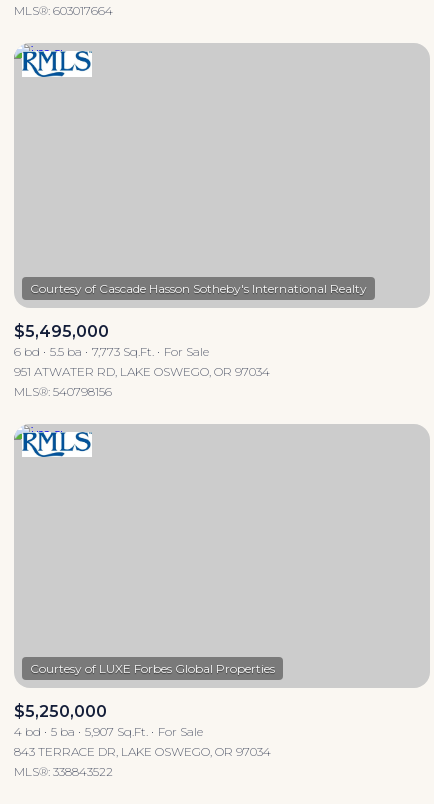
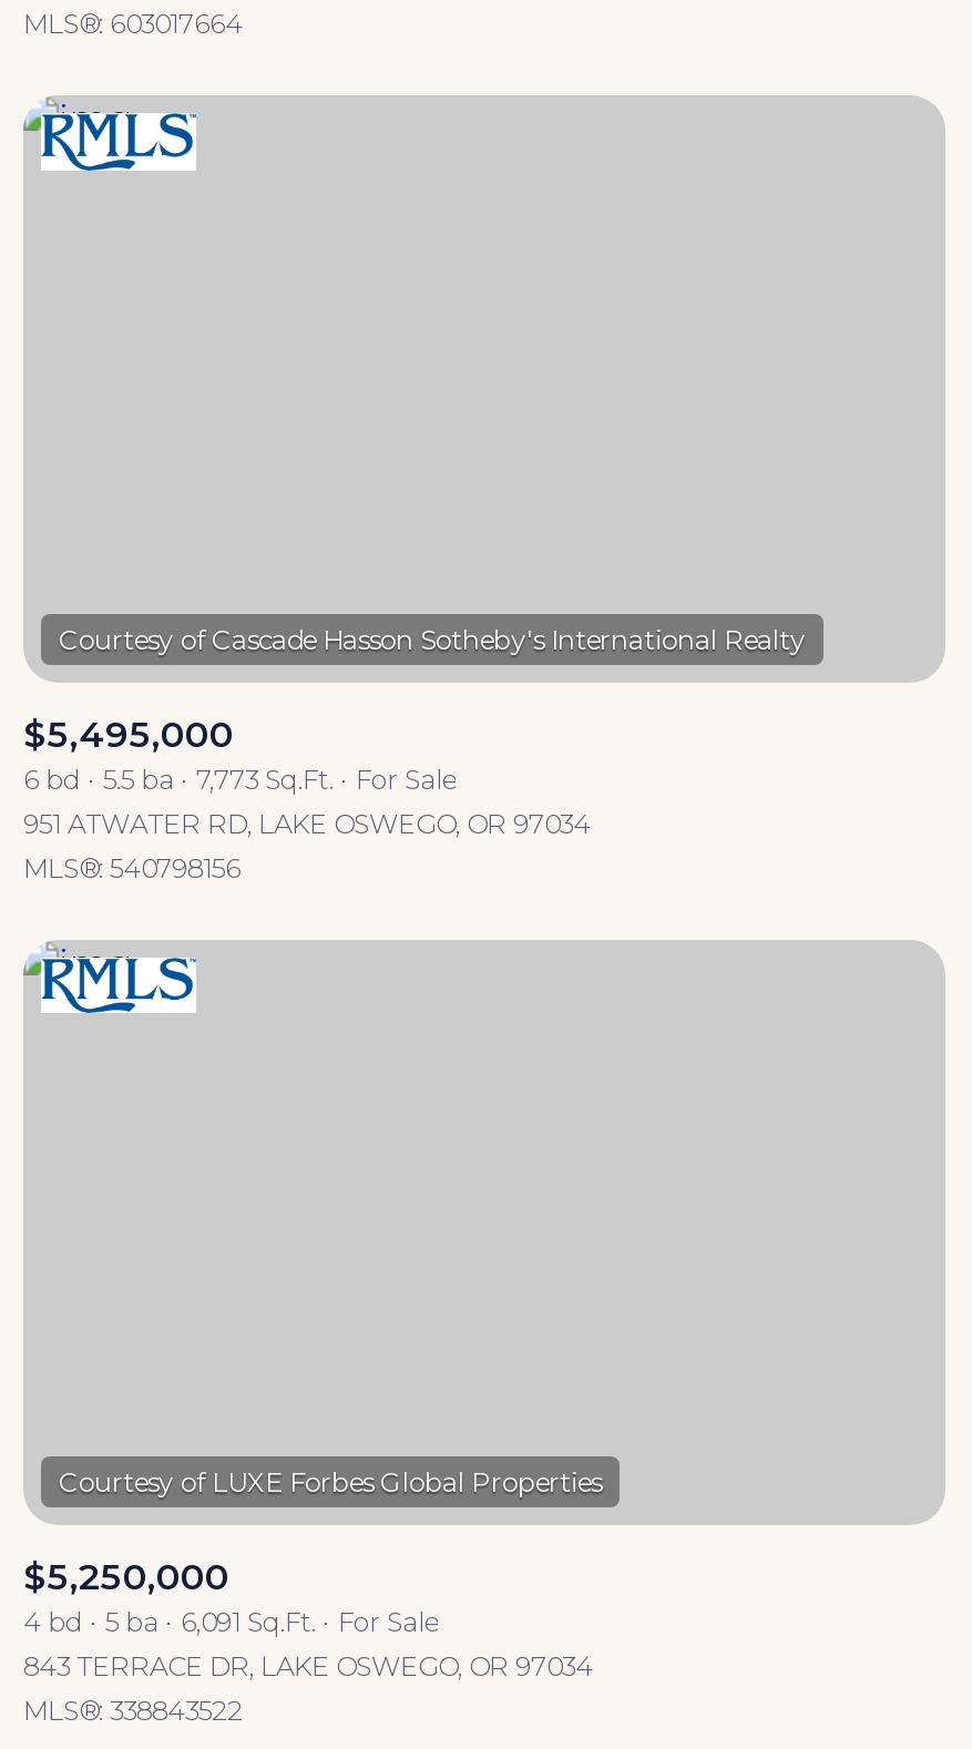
- 4 bd 5 ba 5,907 Sq.Ft. For Sale
+ 4 bd 5 ba 6,091 Sq.Ft. For Sale
